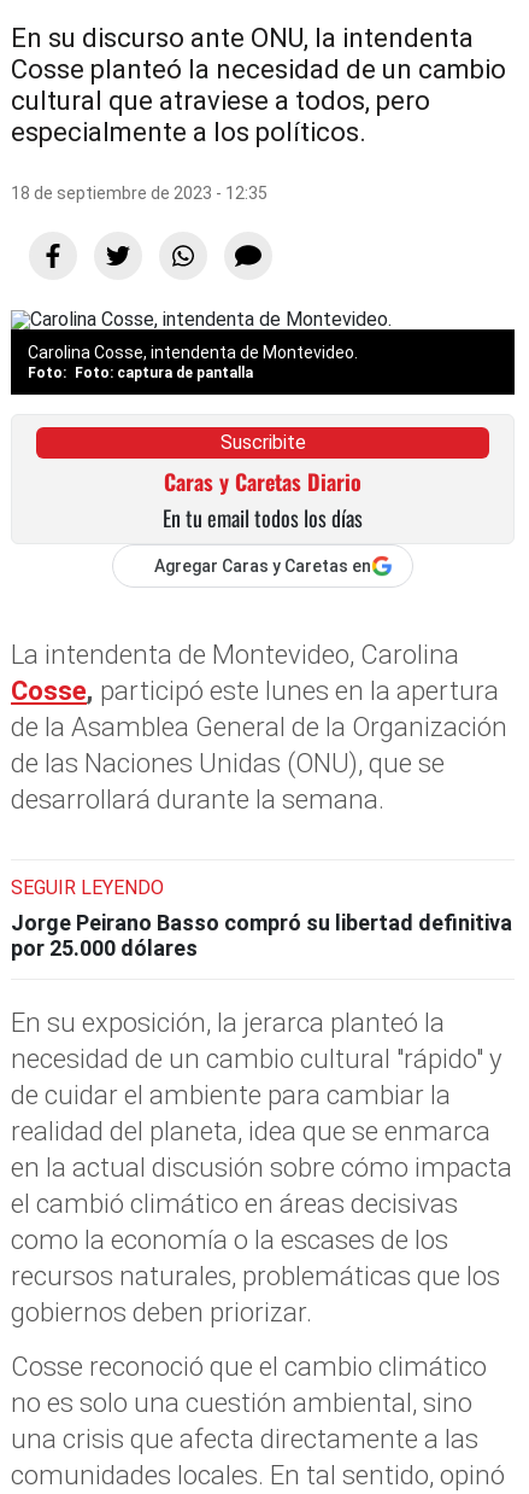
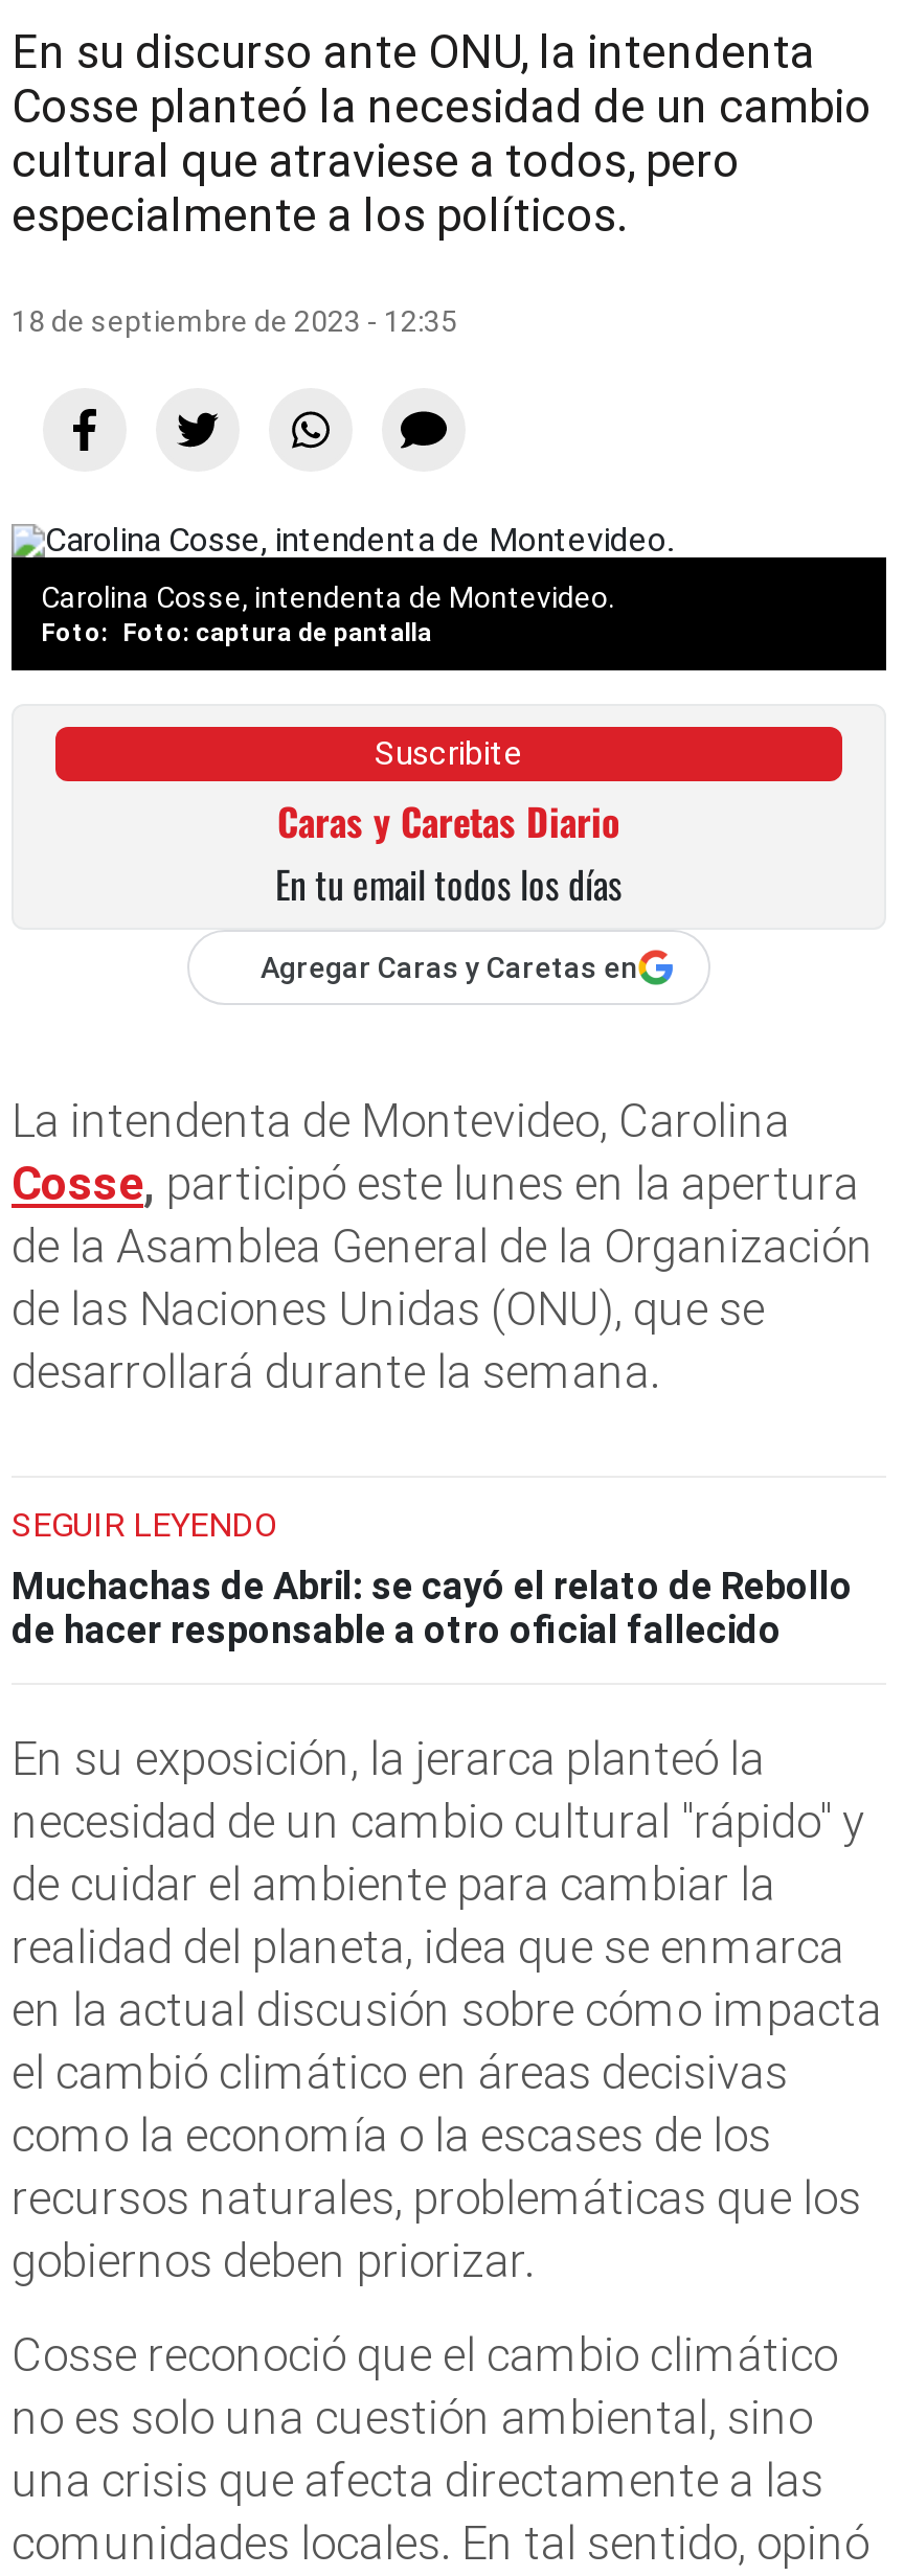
- Jorge Peirano Basso compró su libertad definitiva
- por 25.000 dólares
+ Muchachas de Abril: se cayó el relato de Rebollo
+ de hacer responsable a otro oficial fallecido
